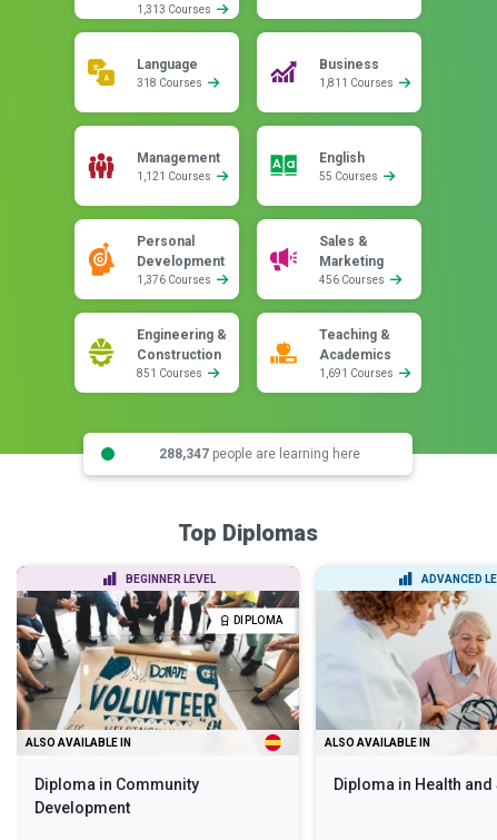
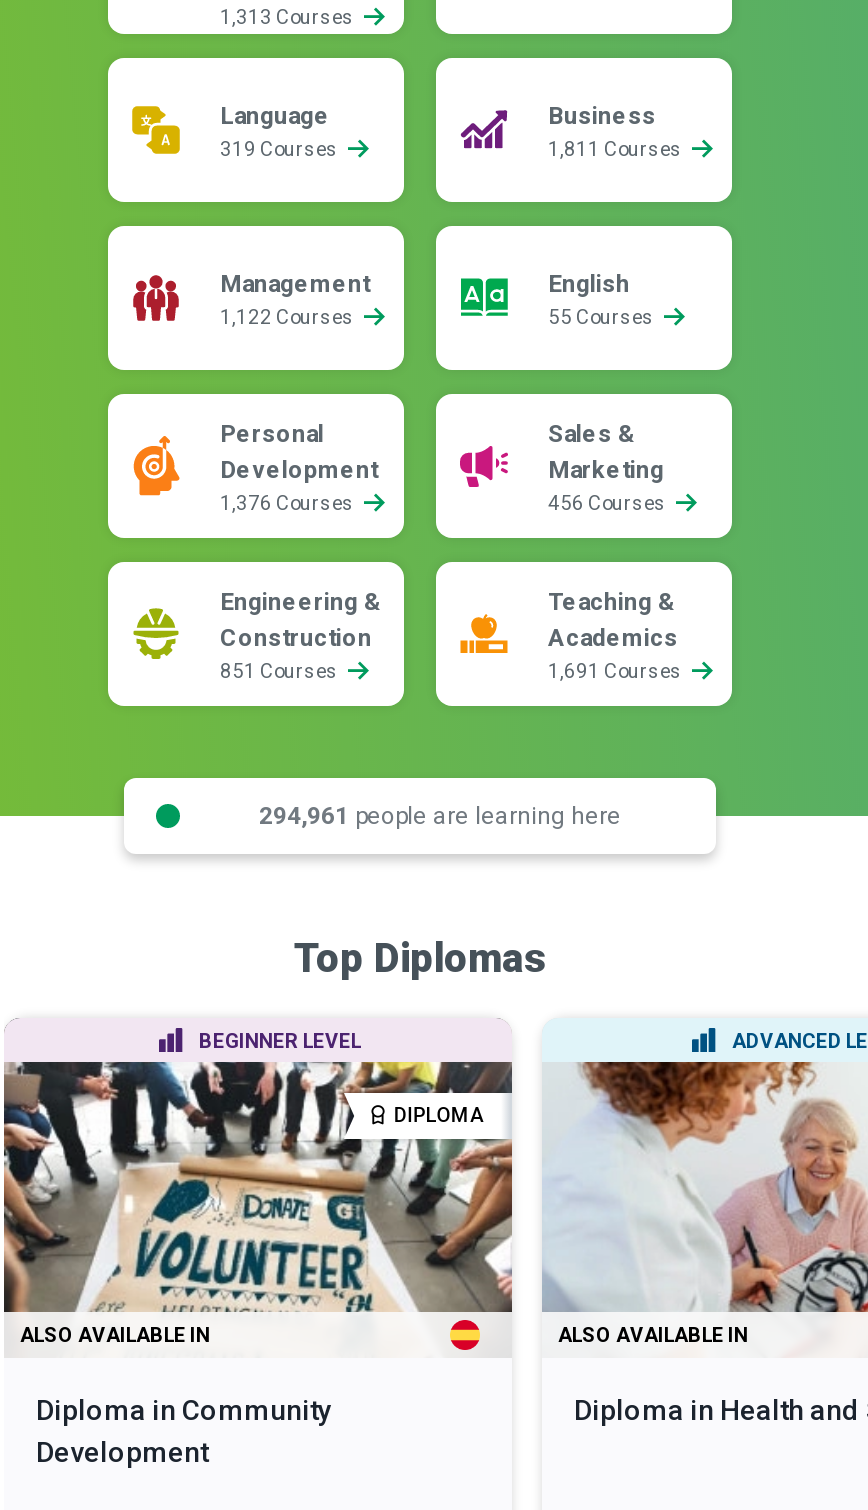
- 318 Courses
+ 319 Courses

- 1,121 Courses
+ 1,122 Courses

- 288,347 people are learning here
+ 294,961 people are learning here
